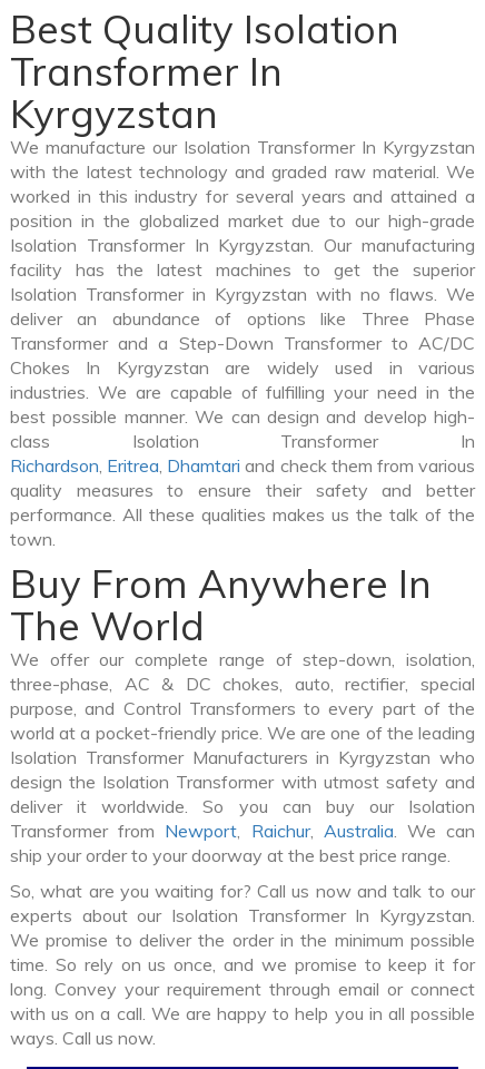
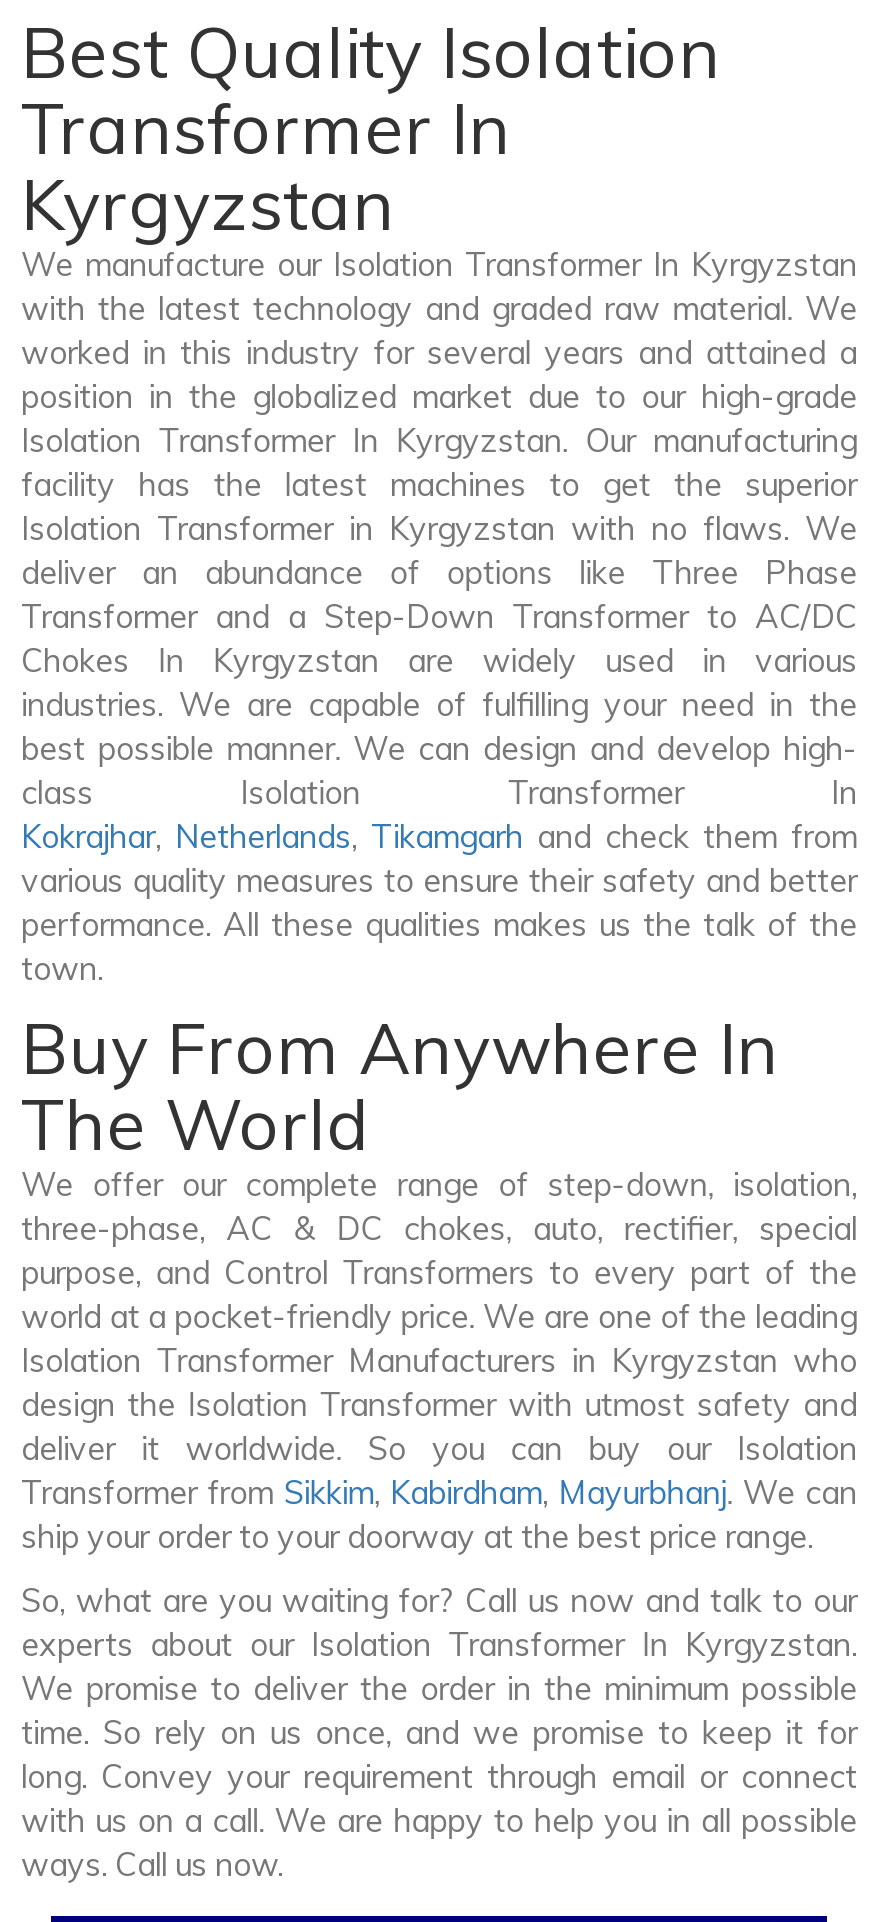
- Richardson, Eritrea, Dhamtari and check them from various
- quality measures to ensure their safety and better
+ Kokrajhar, Netherlands, Tikamgarh and check them from
+ various quality measures to ensure their safety and better

- Transformer from Newport, Raichur, Australia. We can
+ Transformer from Sikkim, Kabirdham, Mayurbhanj. We can
